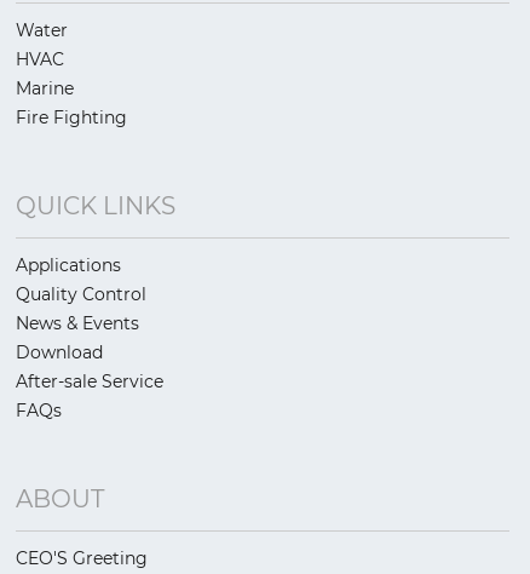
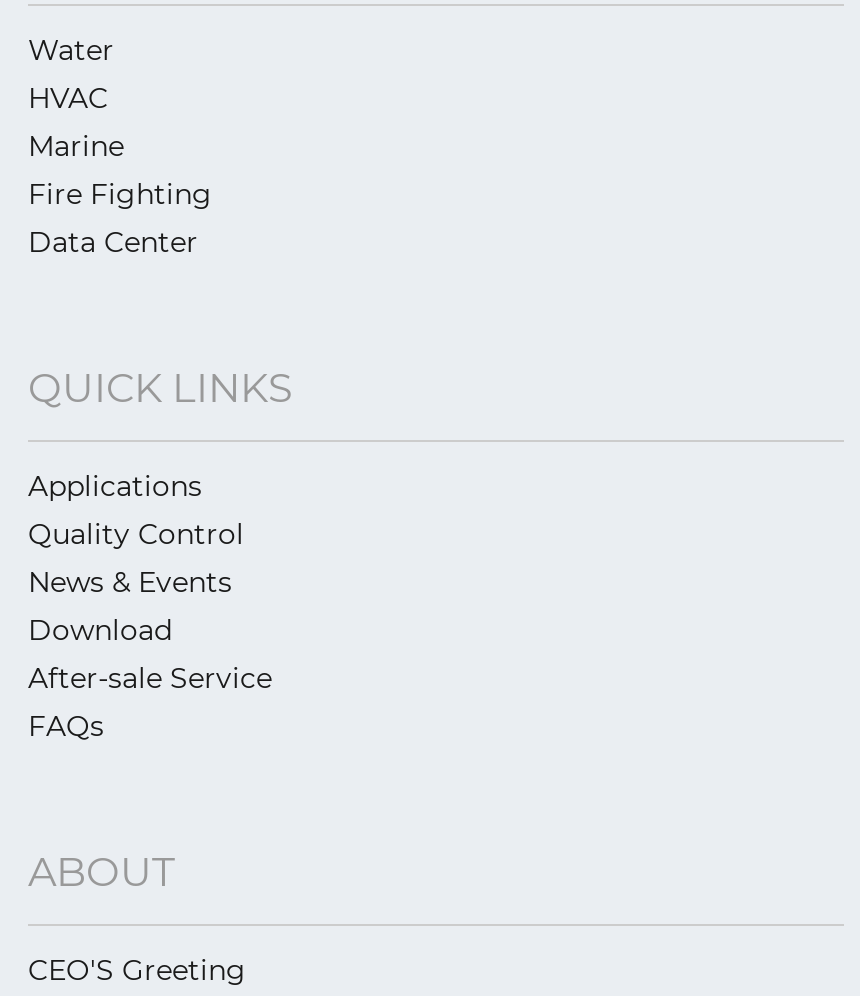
+ Data Center
